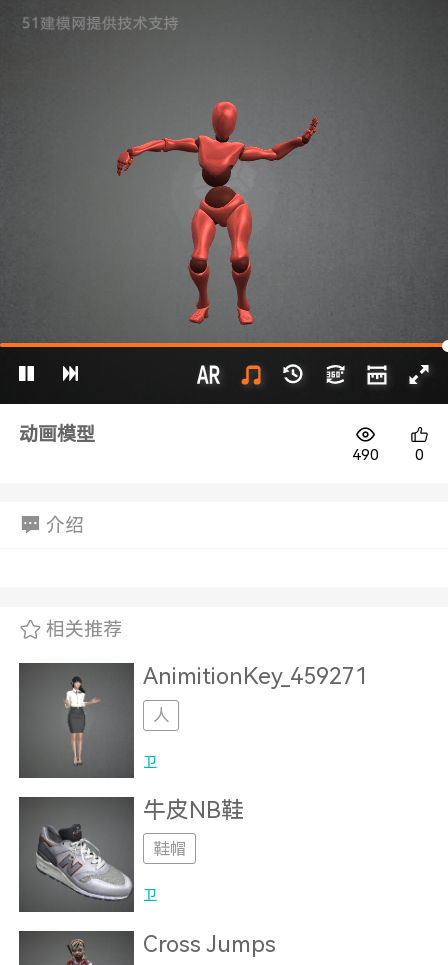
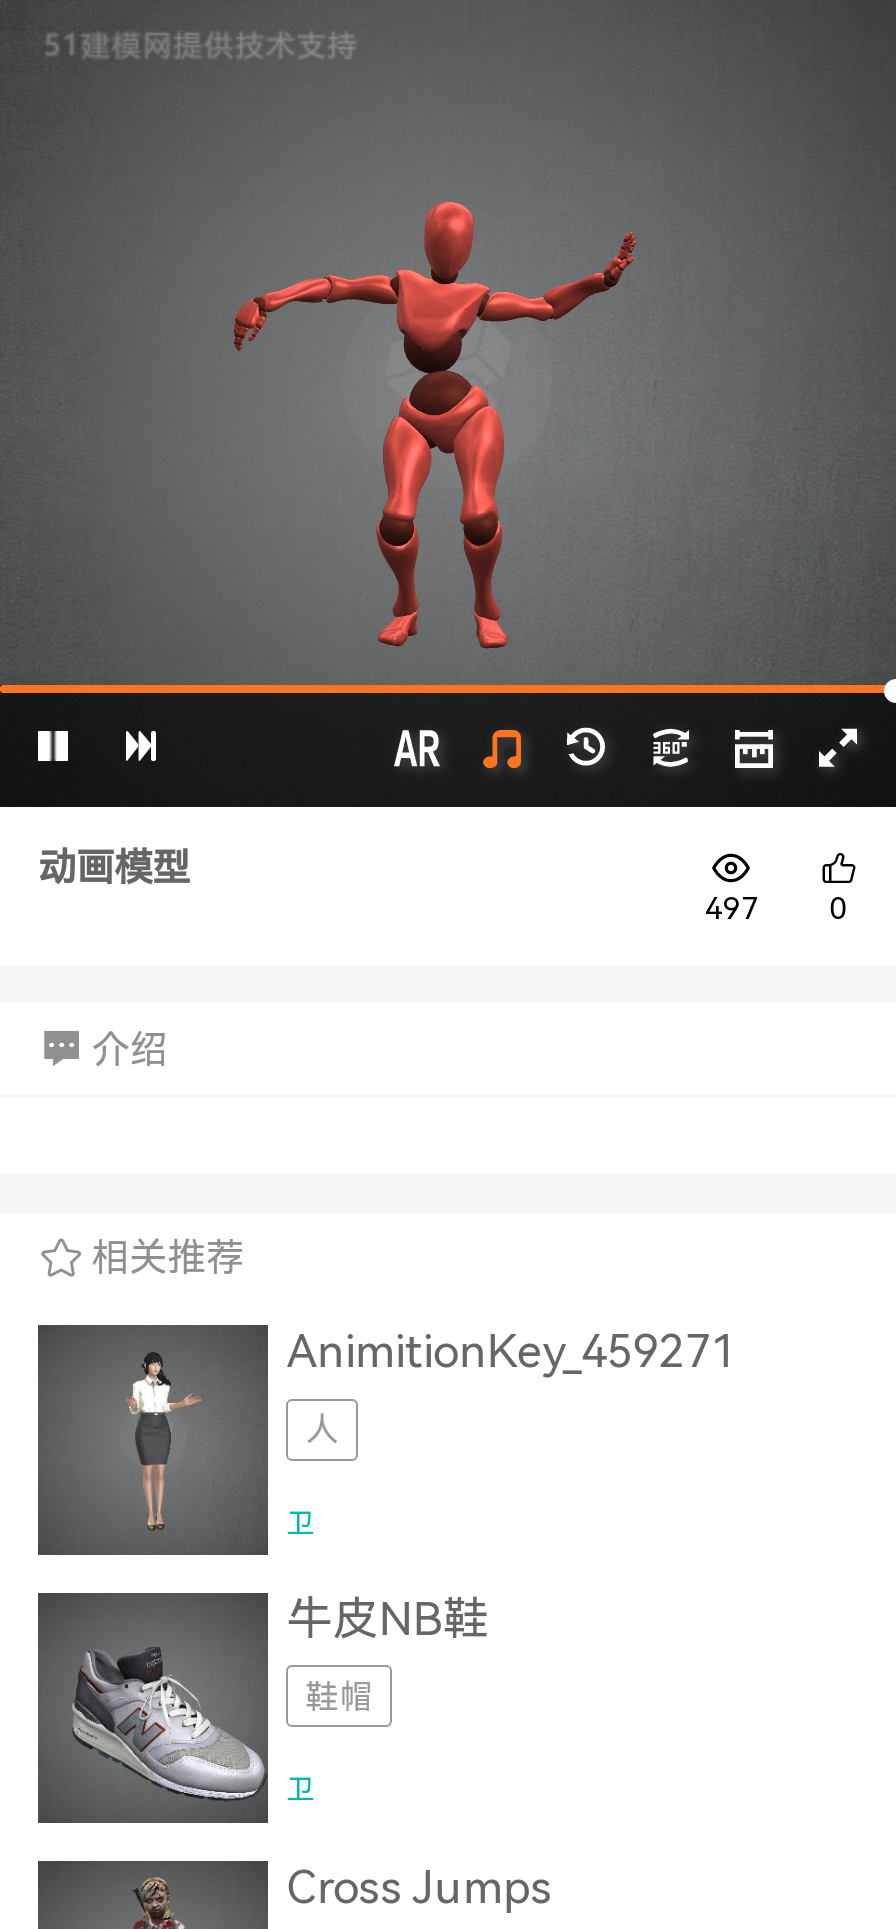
- 490 0
+ 497 0
